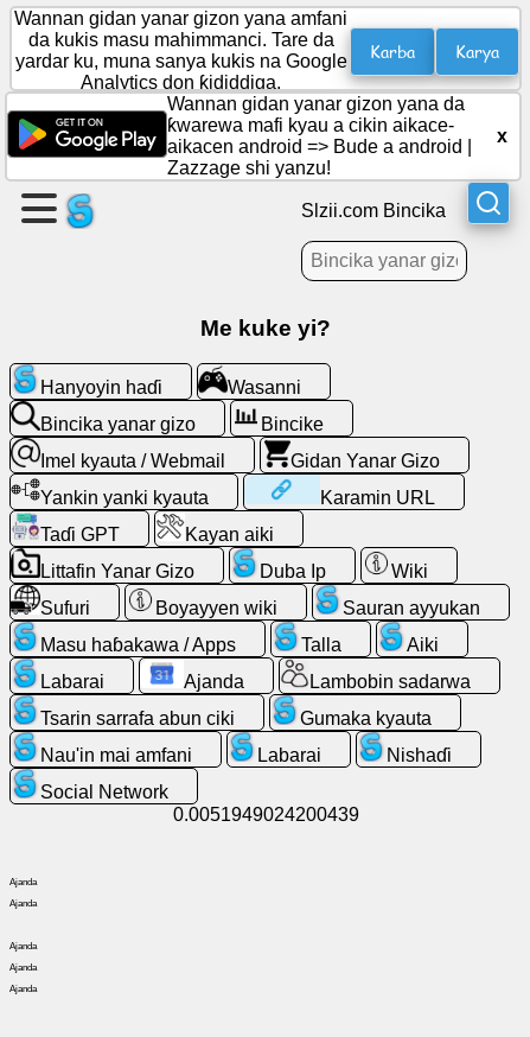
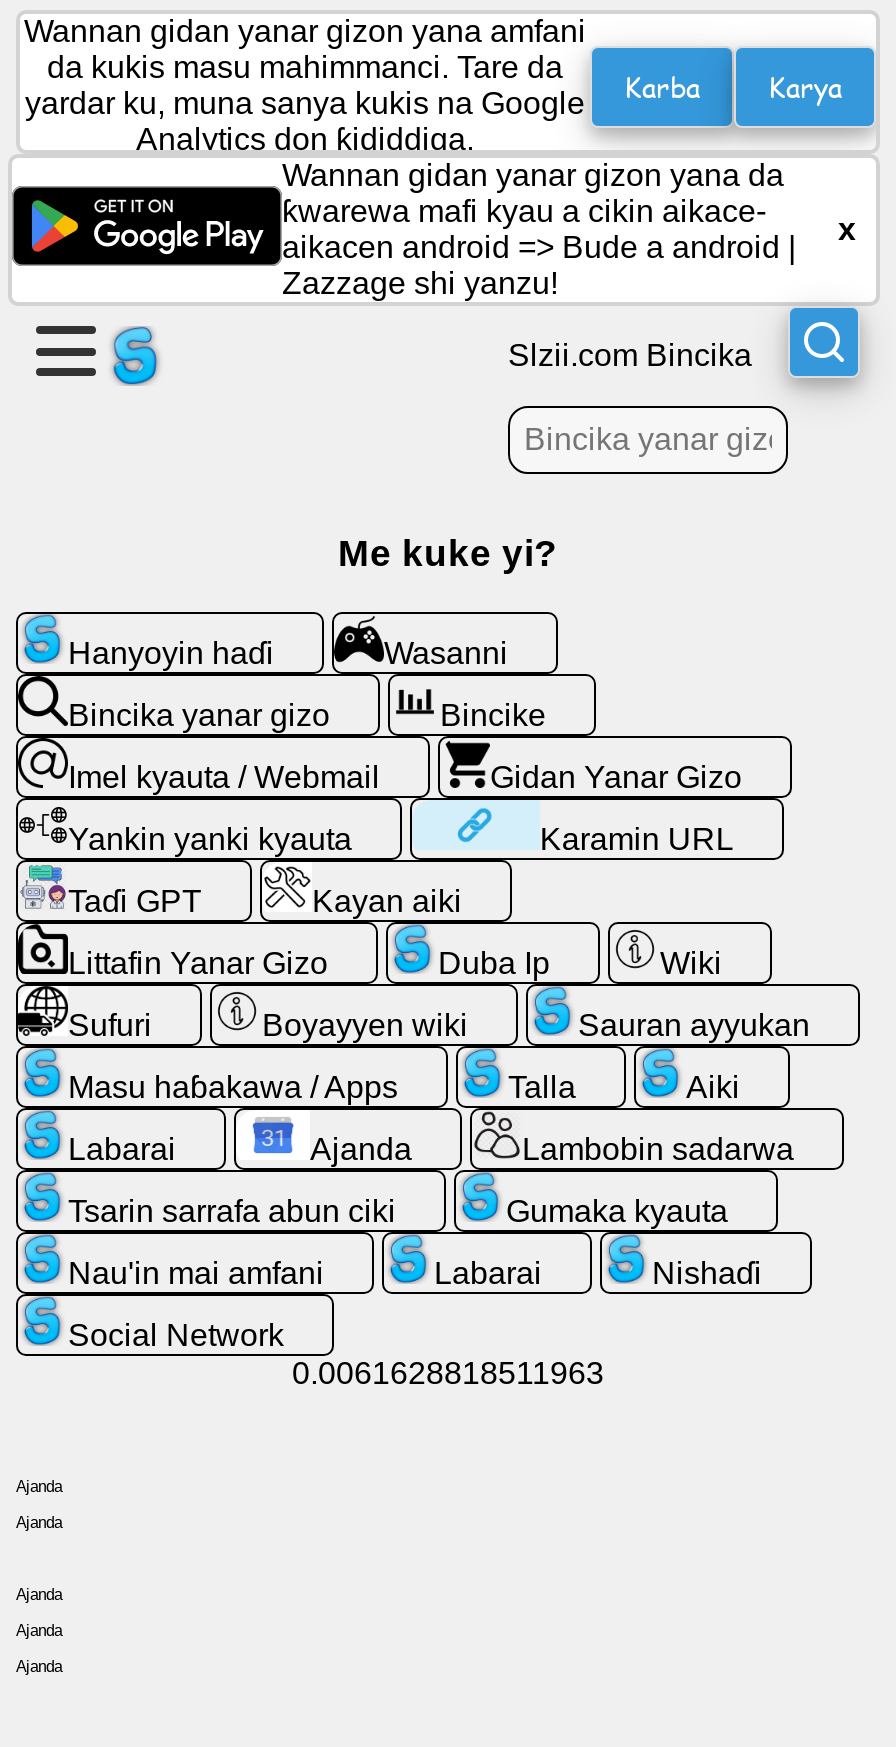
- 0.0051949024200439
+ 0.0061628818511963
